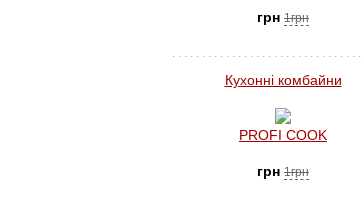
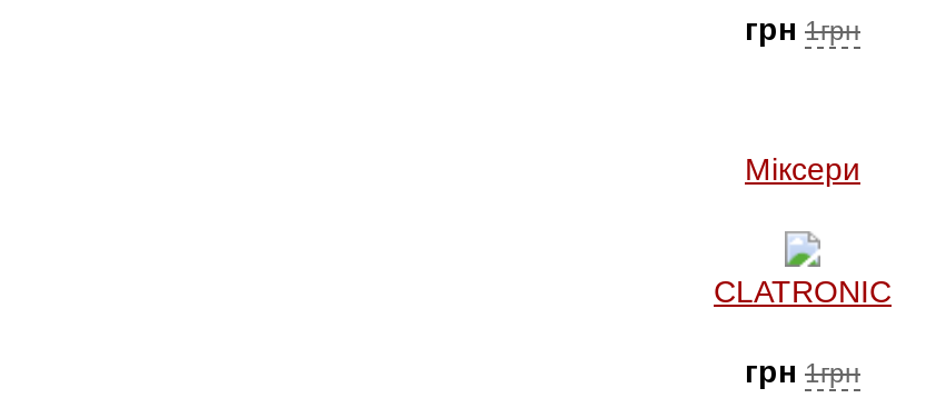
- Кухонні комбайни
+ Міксери

- PROFI COOK
+ CLATRONIC
